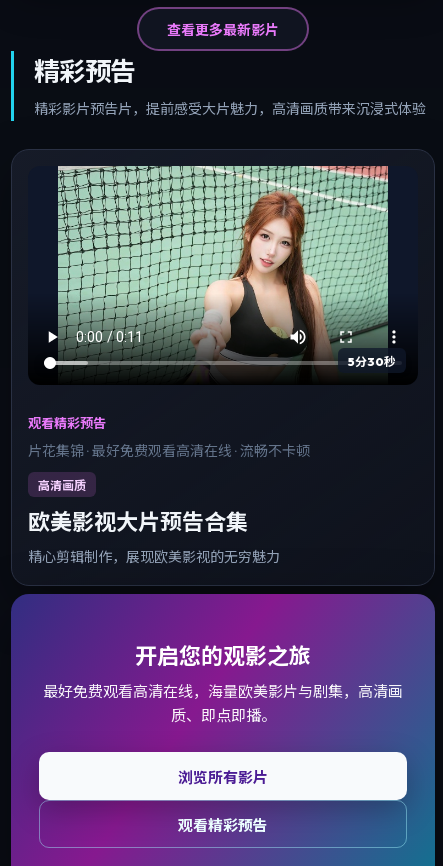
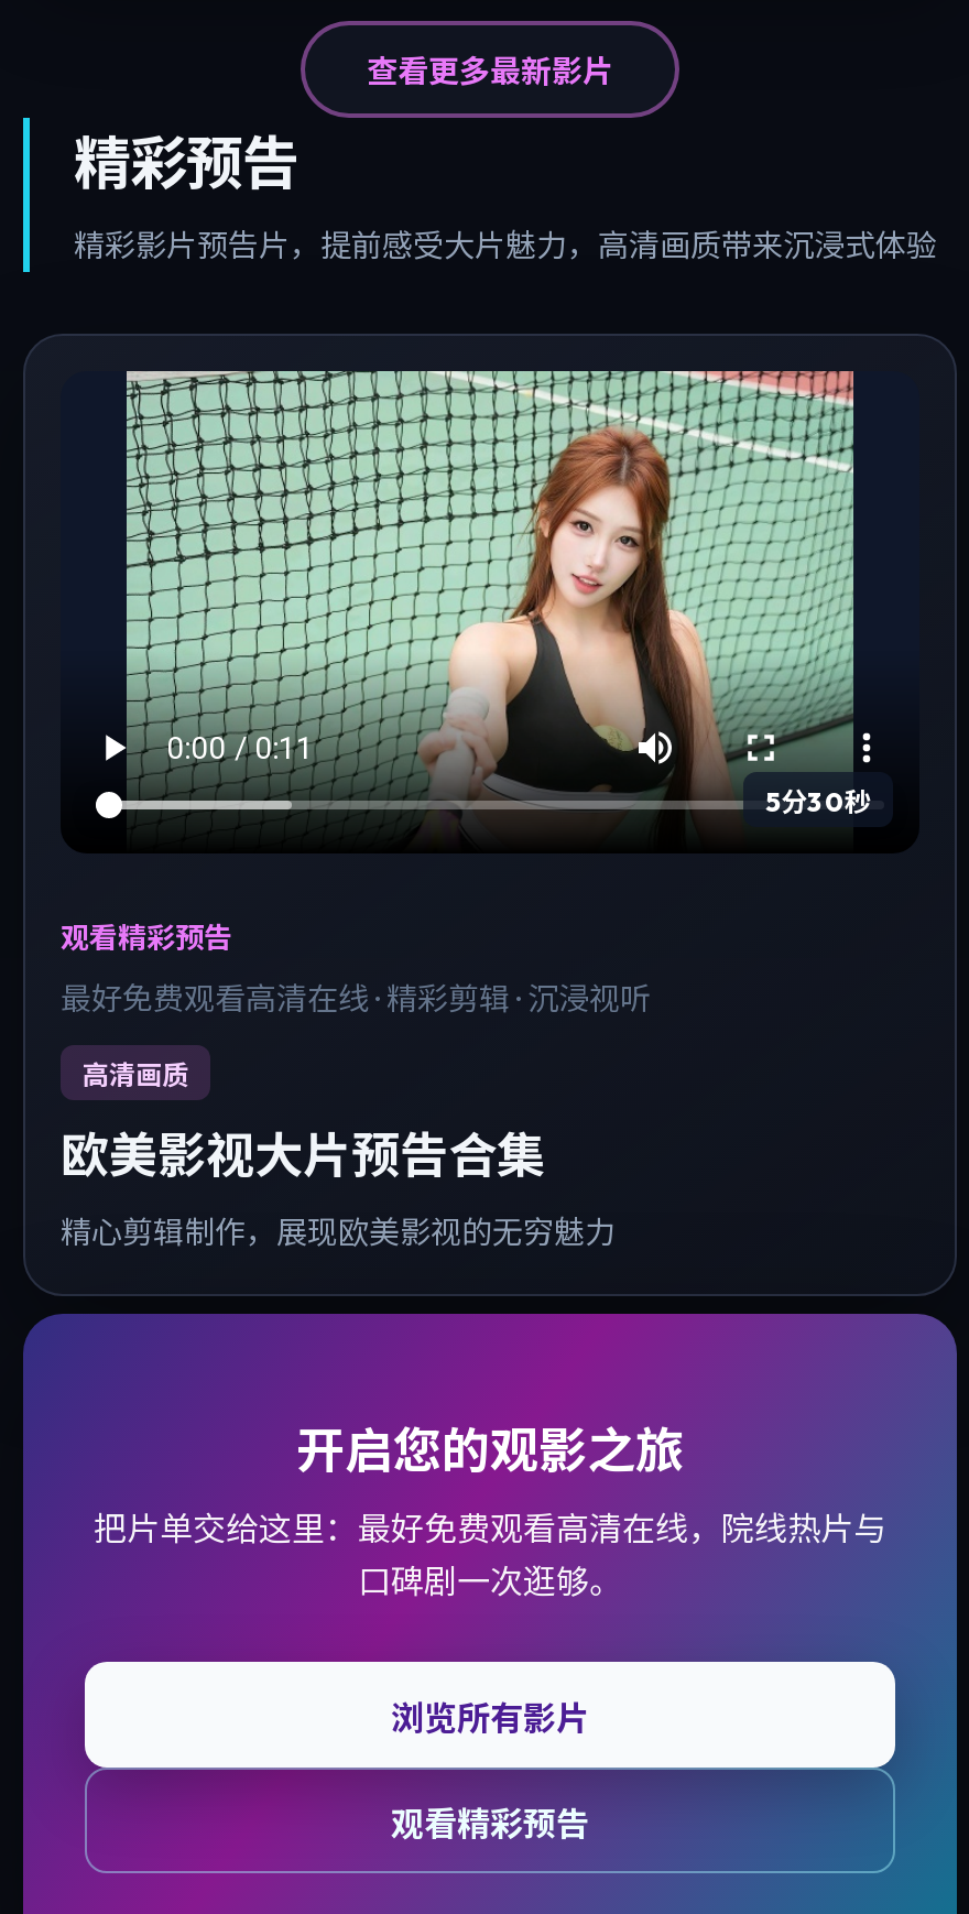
- 片花集锦 · 最好免费观看高清在线 · 流畅不卡顿
+ 最好免费观看高清在线 · 精彩剪辑 · 沉浸视听

- 最好免费观看高清在线，海量欧美影片与剧集，高清画
- 质、即点即播。
+ 把片单交给这里：最好免费观看高清在线，院线热片与
+ 口碑剧一次逛够。
